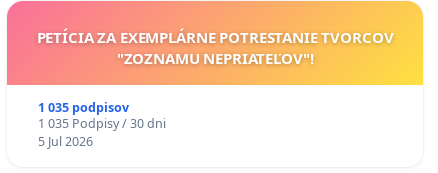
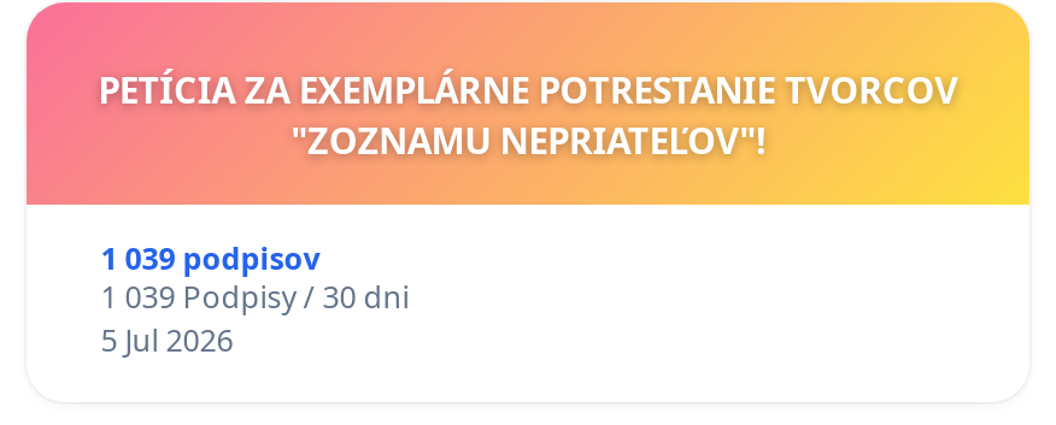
- 1 035 podpisov
+ 1 039 podpisov

- 1 035 Podpisy / 30 dni
+ 1 039 Podpisy / 30 dni
